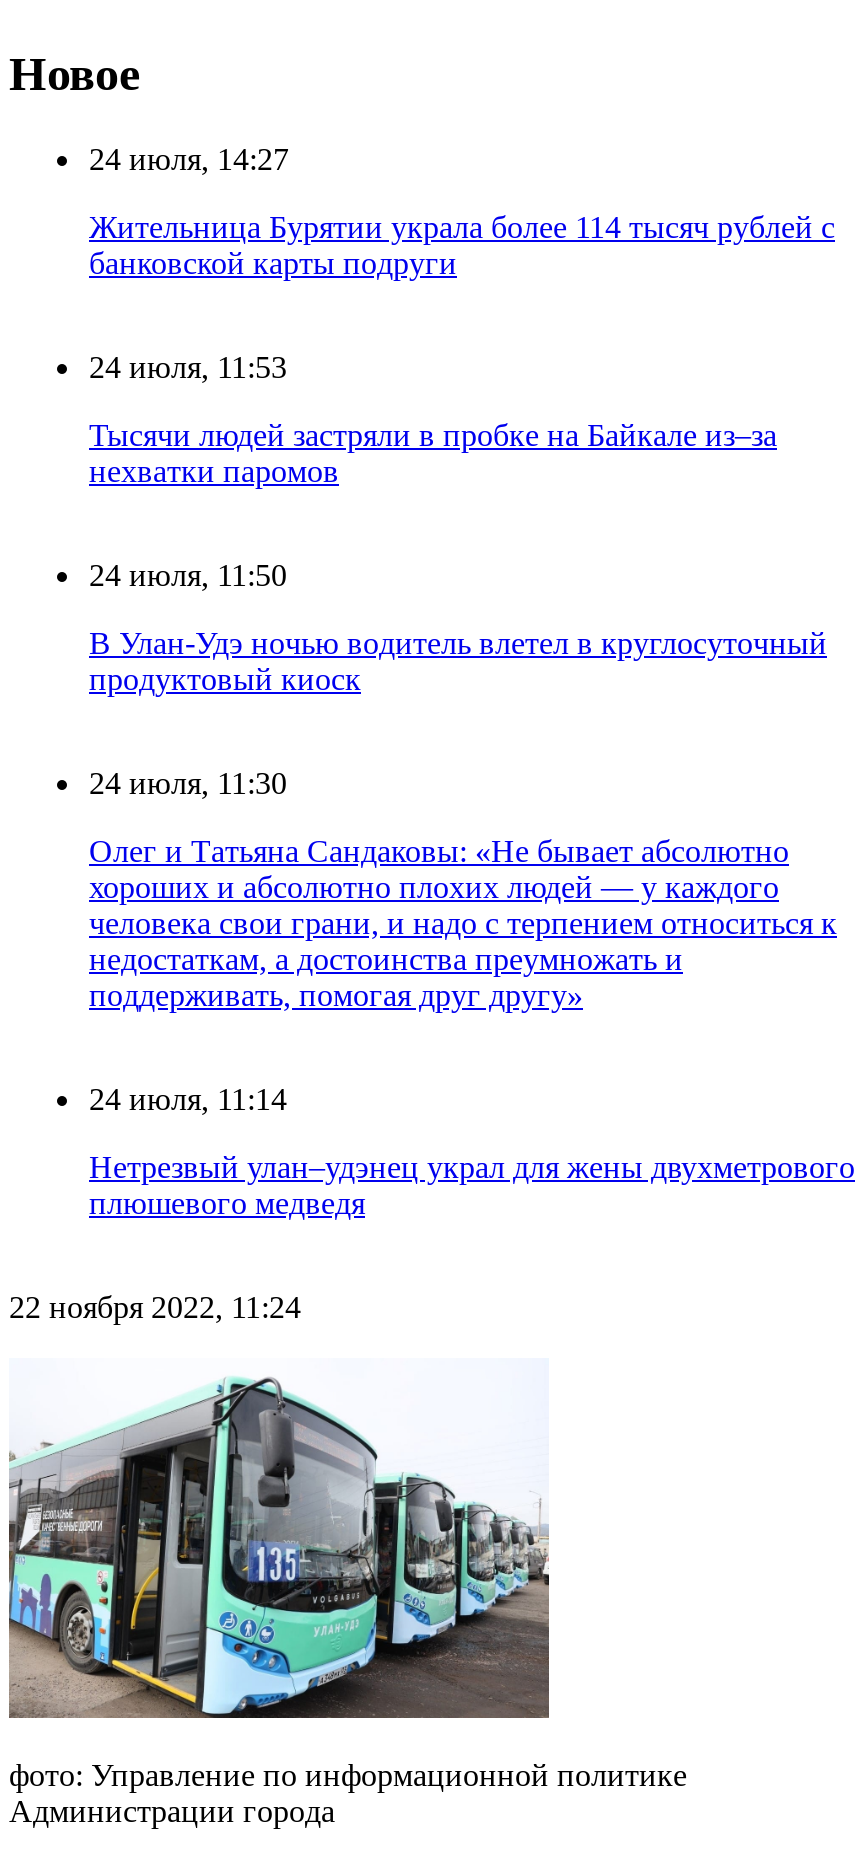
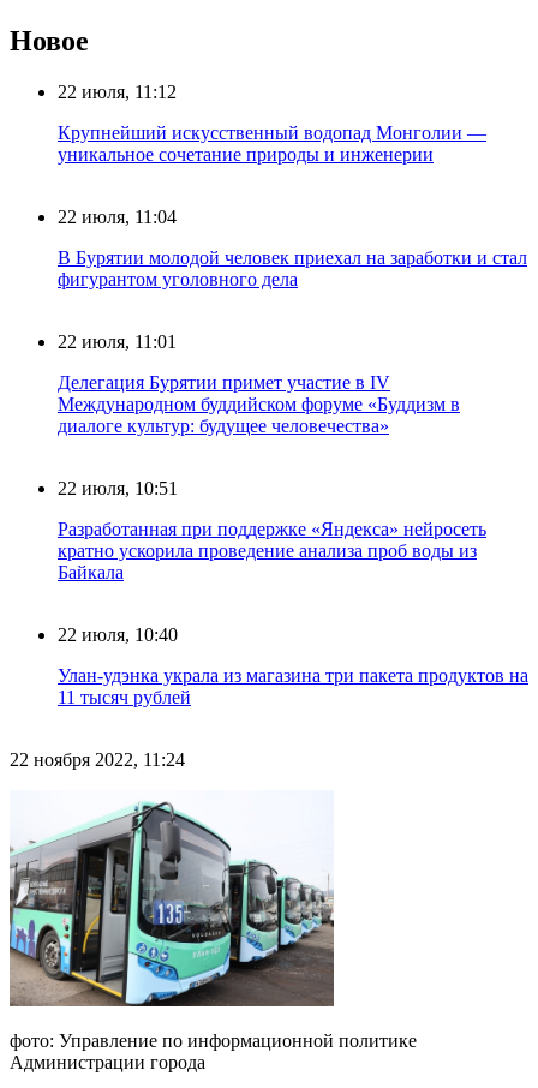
- 24 июля, 14:27
+ 22 июля, 11:12

- Жительница Бурятии украла более 114 тысяч рублей с
- банковской карты подруги
+ Крупнейший искусственный водопад Монголии —
+ уникальное сочетание природы и инженерии

- 24 июля, 11:53
+ 22 июля, 11:04

- Тысячи людей застряли в пробке на Байкале из–за
- нехватки паромов
+ В Бурятии молодой человек приехал на заработки и стал
+ фигурантом уголовного дела

- 24 июля, 11:50
+ 22 июля, 11:01

- В Улан-Удэ ночью водитель влетел в круглосуточный
- продуктовый киоск
+ Делегация Бурятии примет участие в IV
+ Международном буддийском форуме «Буддизм в
+ диалоге культур: будущее человечества»

- 24 июля, 11:30
+ 22 июля, 10:51

- Олег и Татьяна Сандаковы: «Не бывает абсолютно
- хороших и абсолютно плохих людей — у каждого
- человека свои грани, и надо с терпением относиться к
- недостаткам, а достоинства преумножать и
- поддерживать, помогая друг другу»
+ Разработанная при поддержке «Яндекса» нейросеть
+ кратно ускорила проведение анализа проб воды из
+ Байкала

- 24 июля, 11:14
+ 22 июля, 10:40

- Нетрезвый улан–удэнец украл для жены двухметрового
- плюшевого медведя
+ Улан-удэнка украла из магазина три пакета продуктов на
+ 11 тысяч рублей
